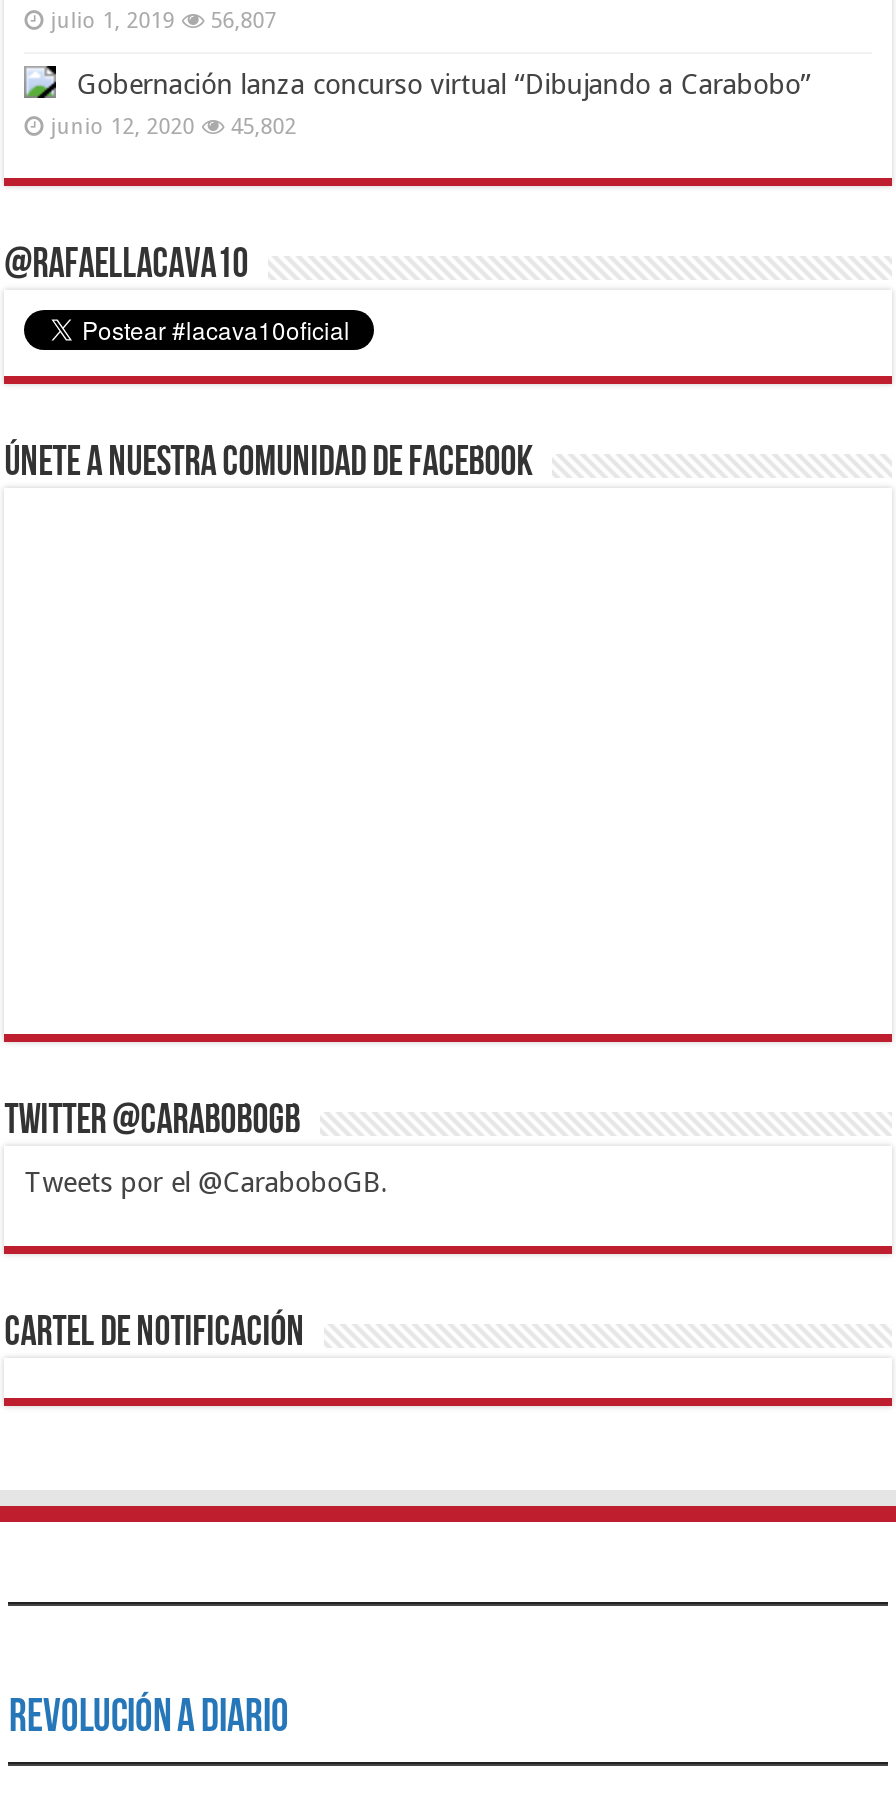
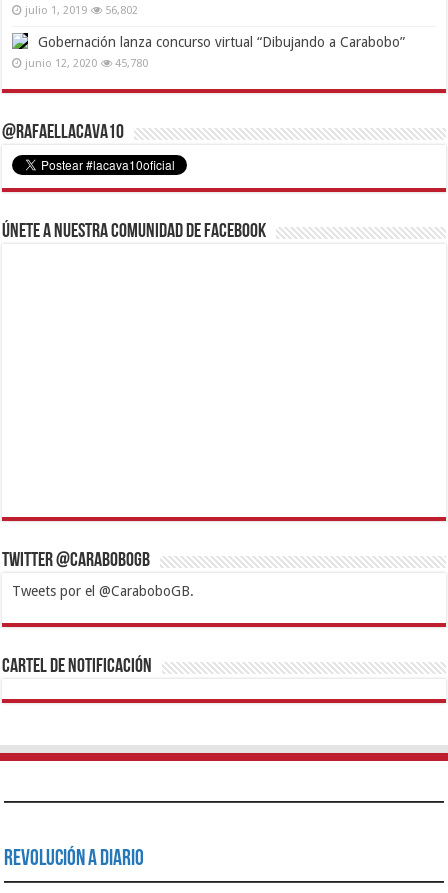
- julio 1, 2019 56,807
+ julio 1, 2019 56,802

- junio 12, 2020 45,802
+ junio 12, 2020 45,780
